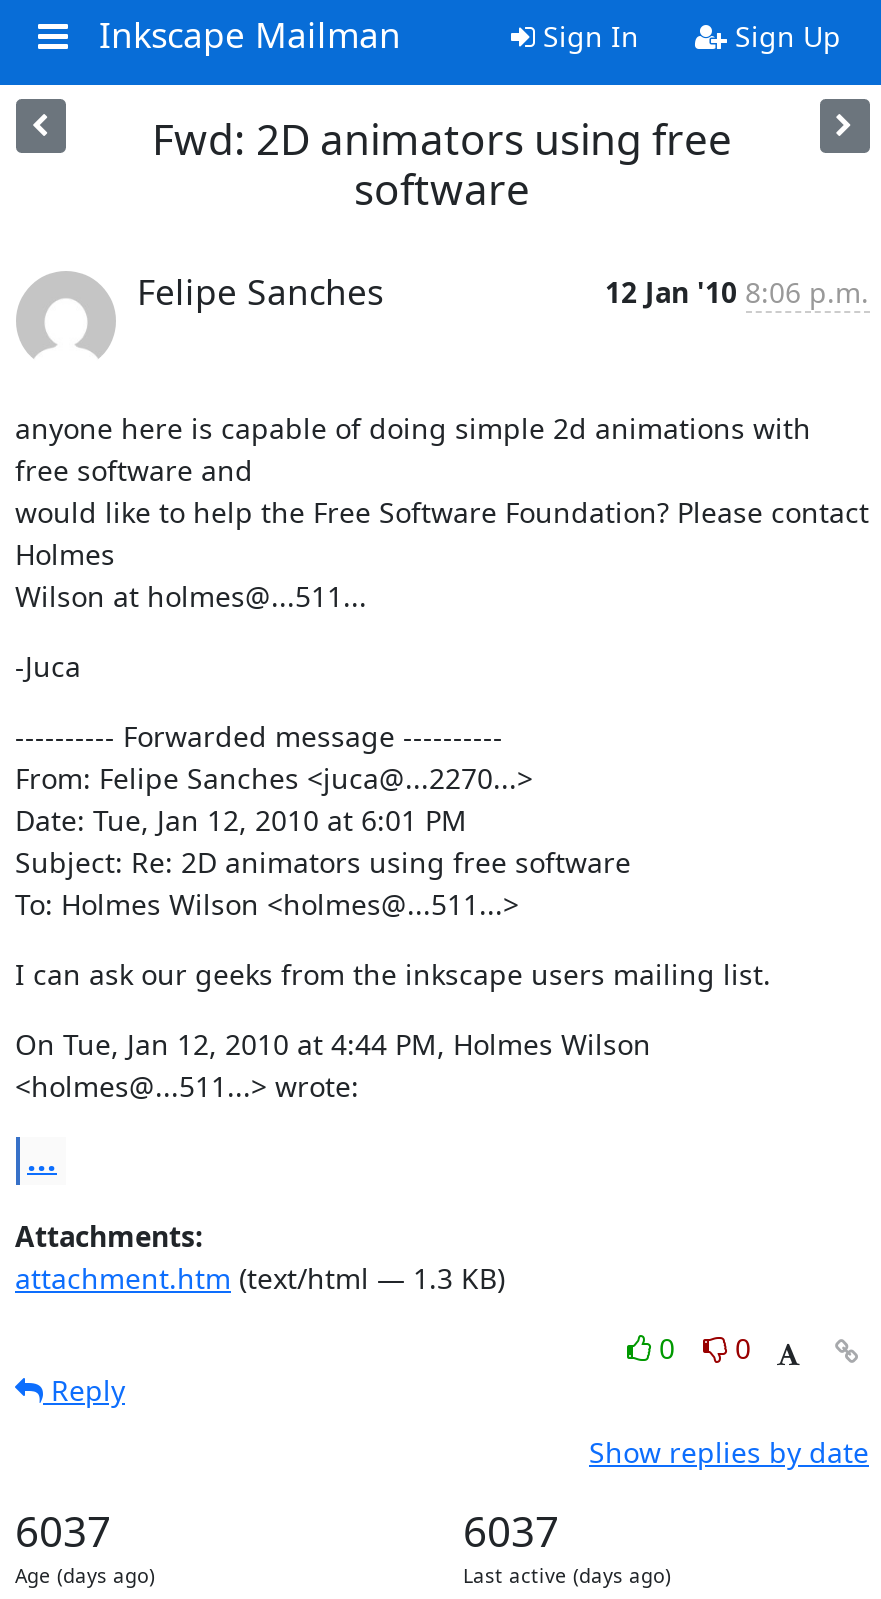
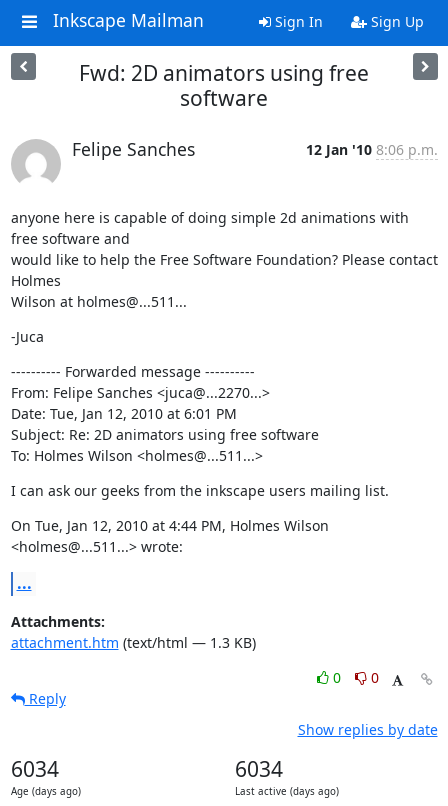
- 6037
+ 6034

- 6037
+ 6034
